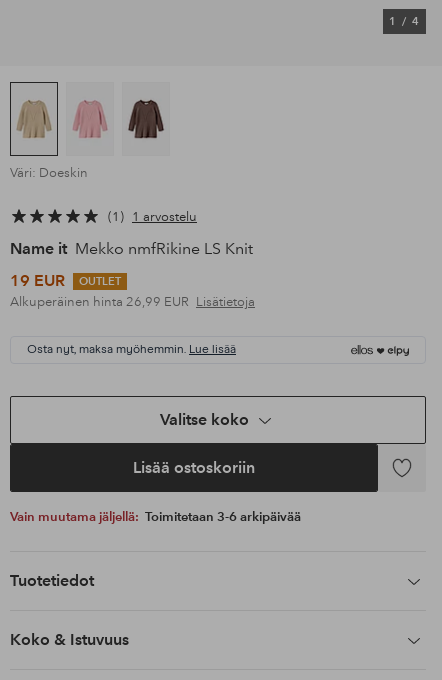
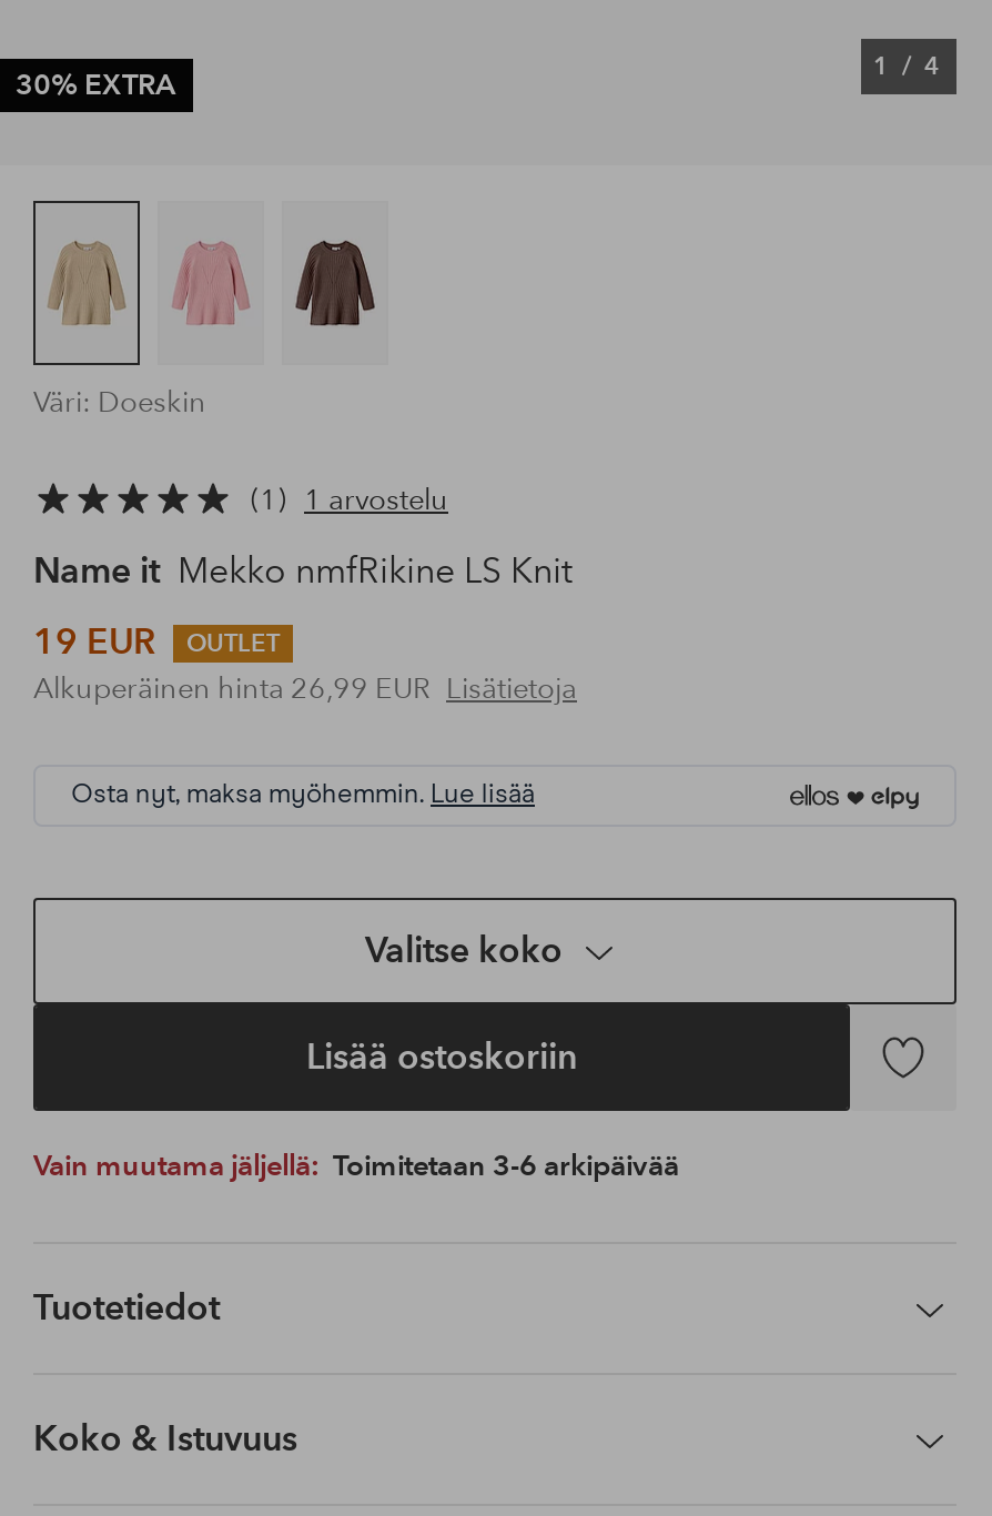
+ 30% EXTRA
